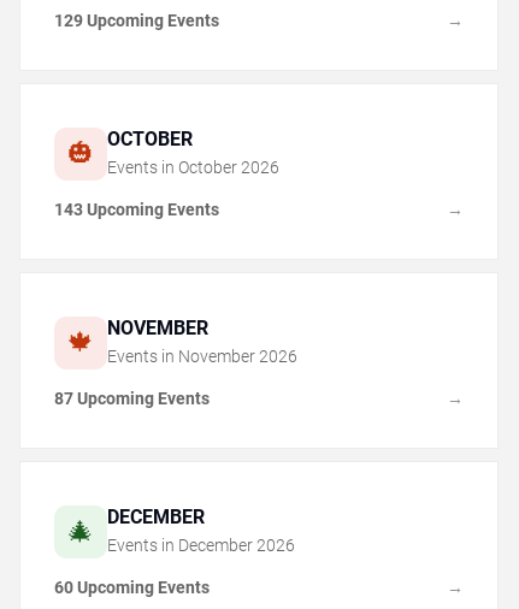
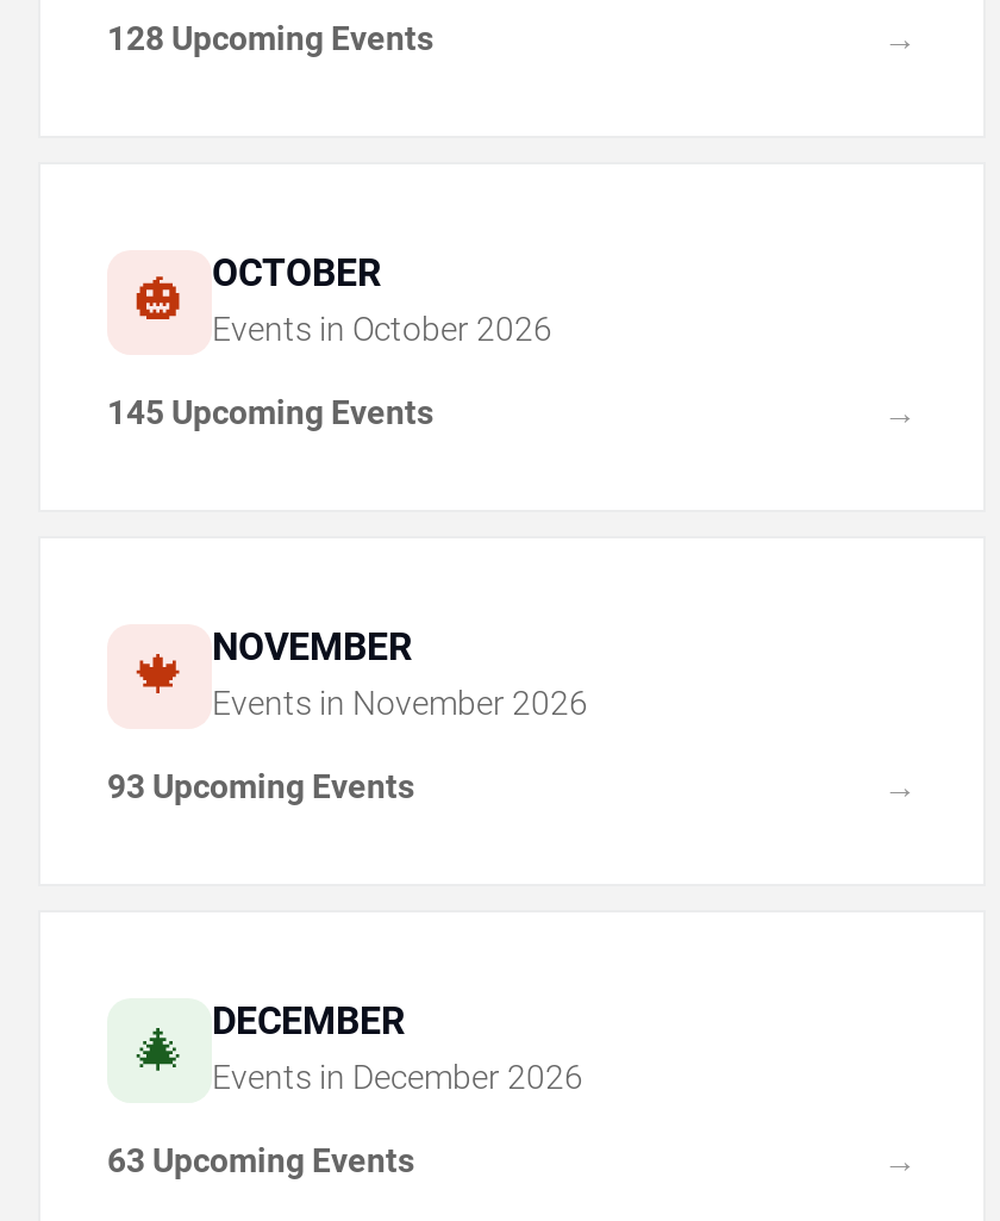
- 129 Upcoming Events
+ 128 Upcoming Events

- 143 Upcoming Events
+ 145 Upcoming Events

- 87 Upcoming Events
+ 93 Upcoming Events

- 60 Upcoming Events
+ 63 Upcoming Events
